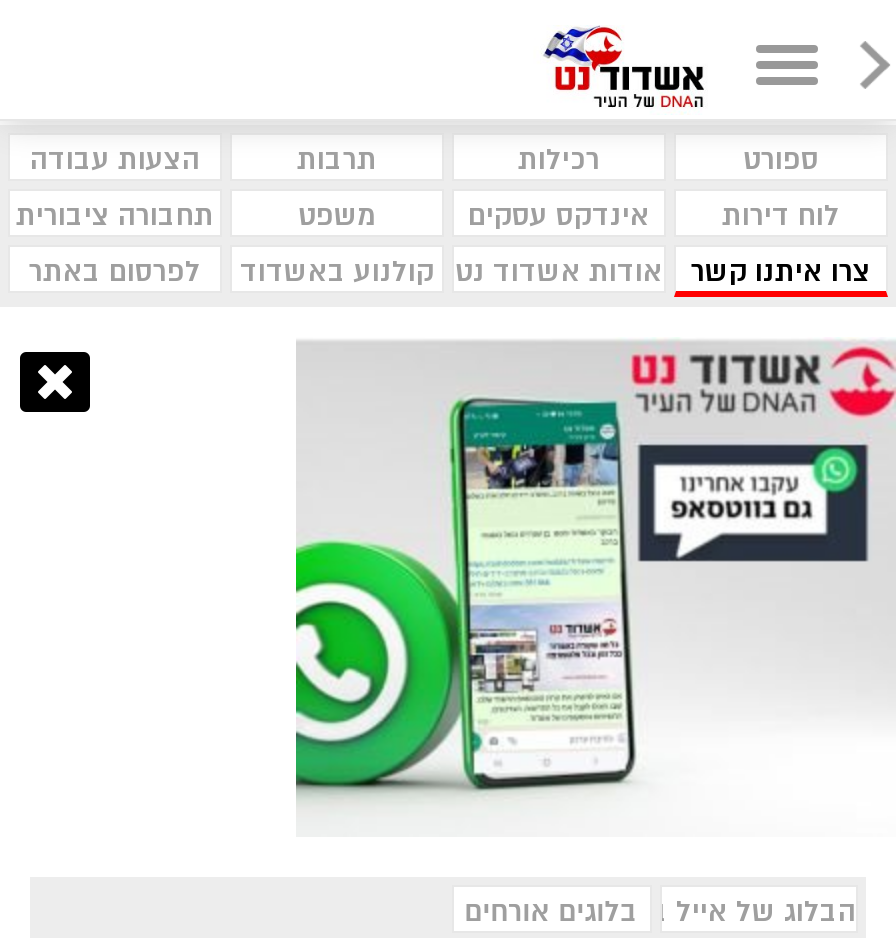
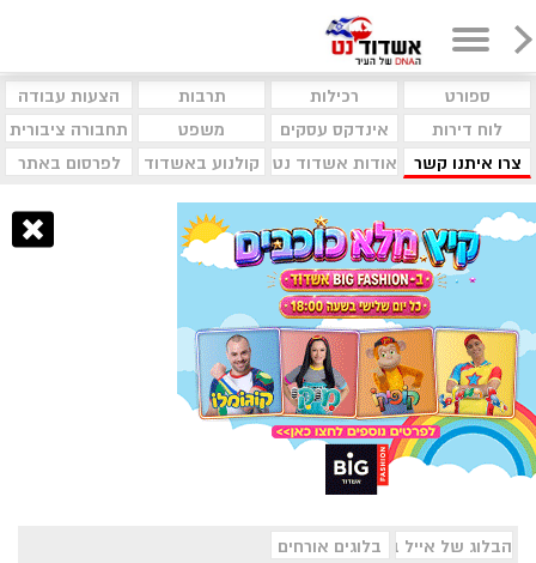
- [image]
+ [image]
